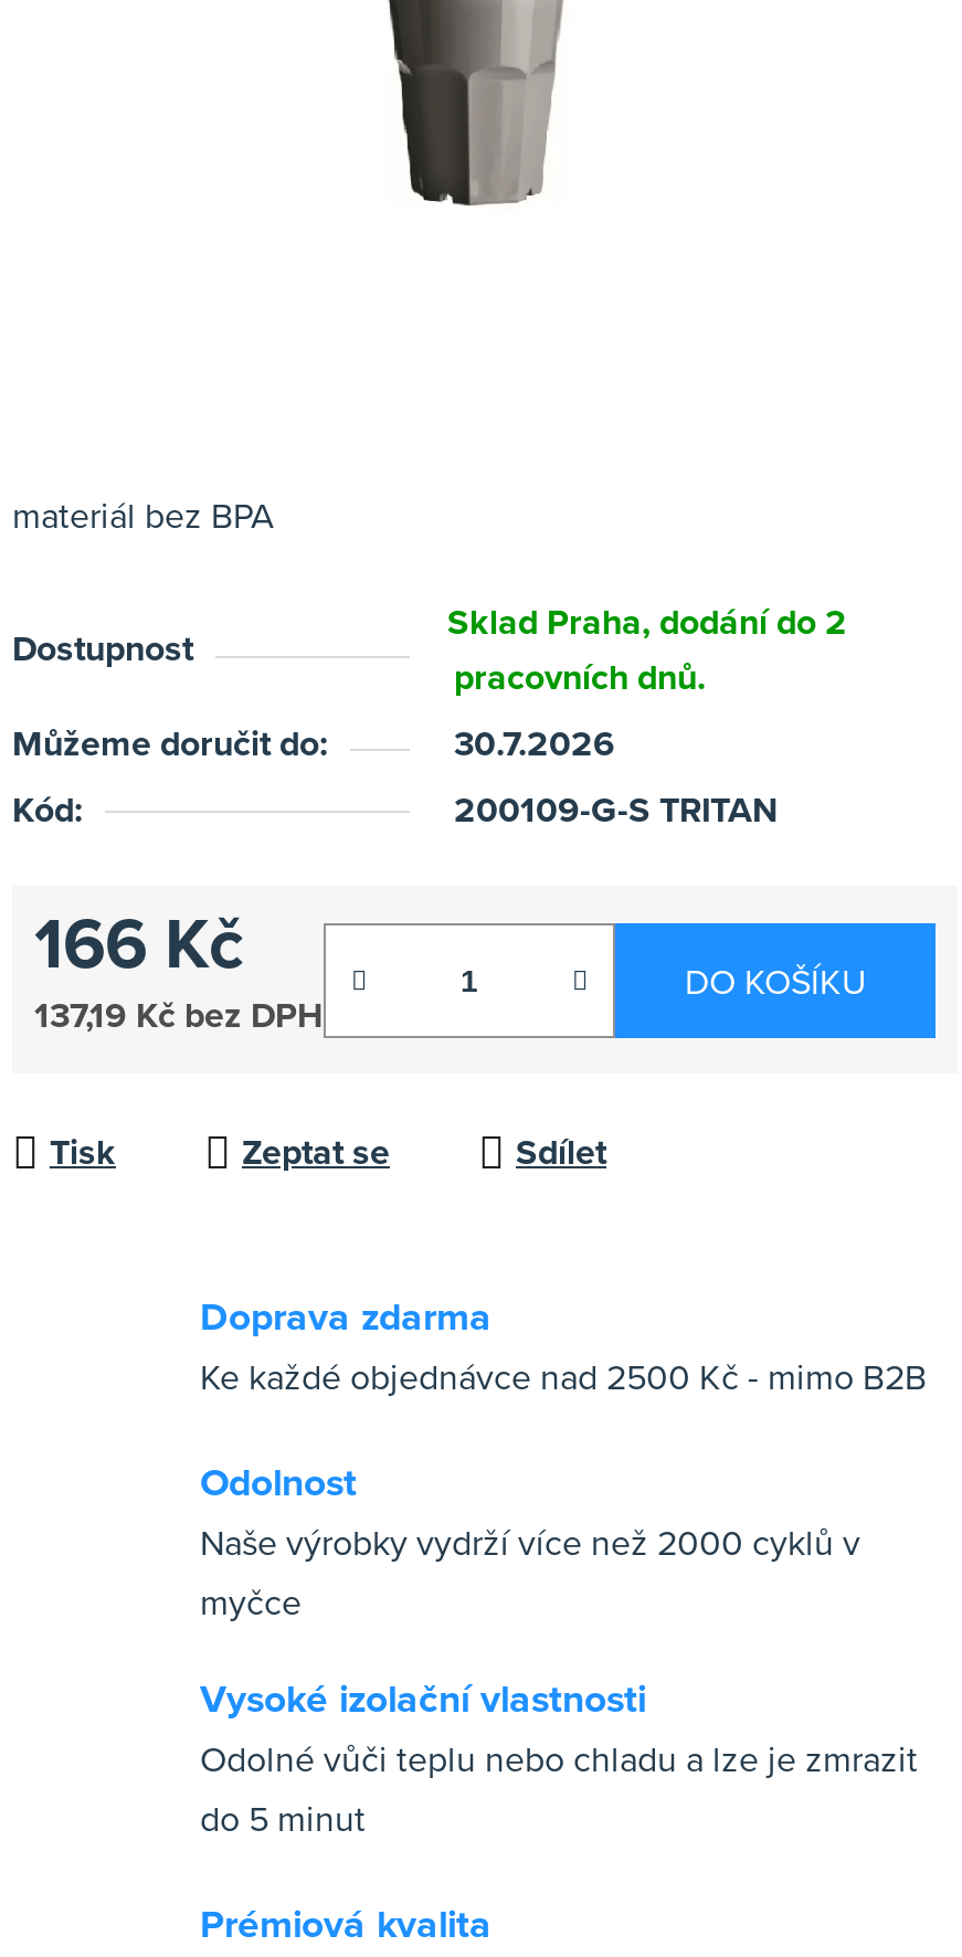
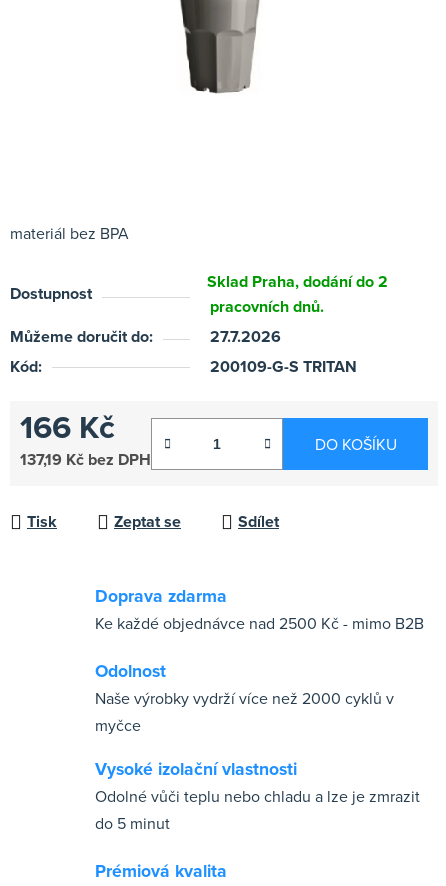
- 30.7.2026
+ 27.7.2026
